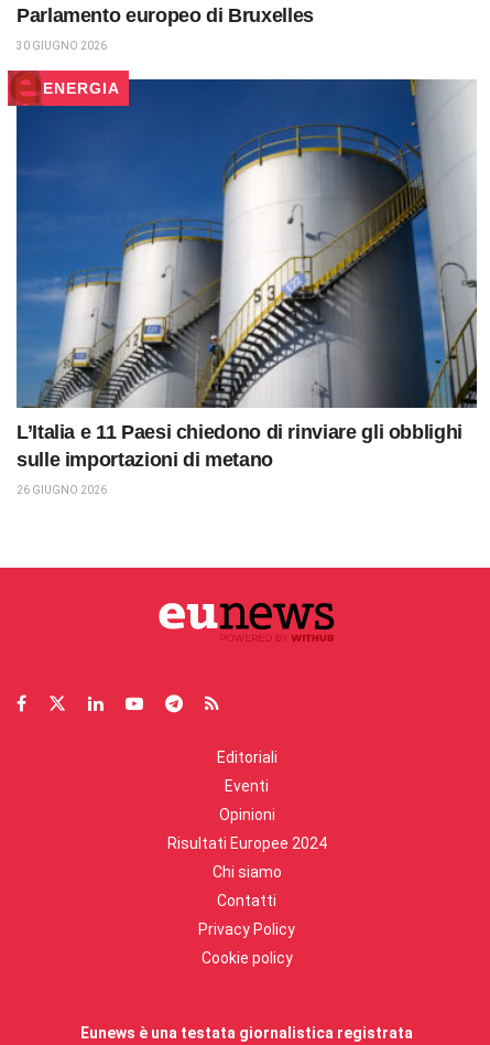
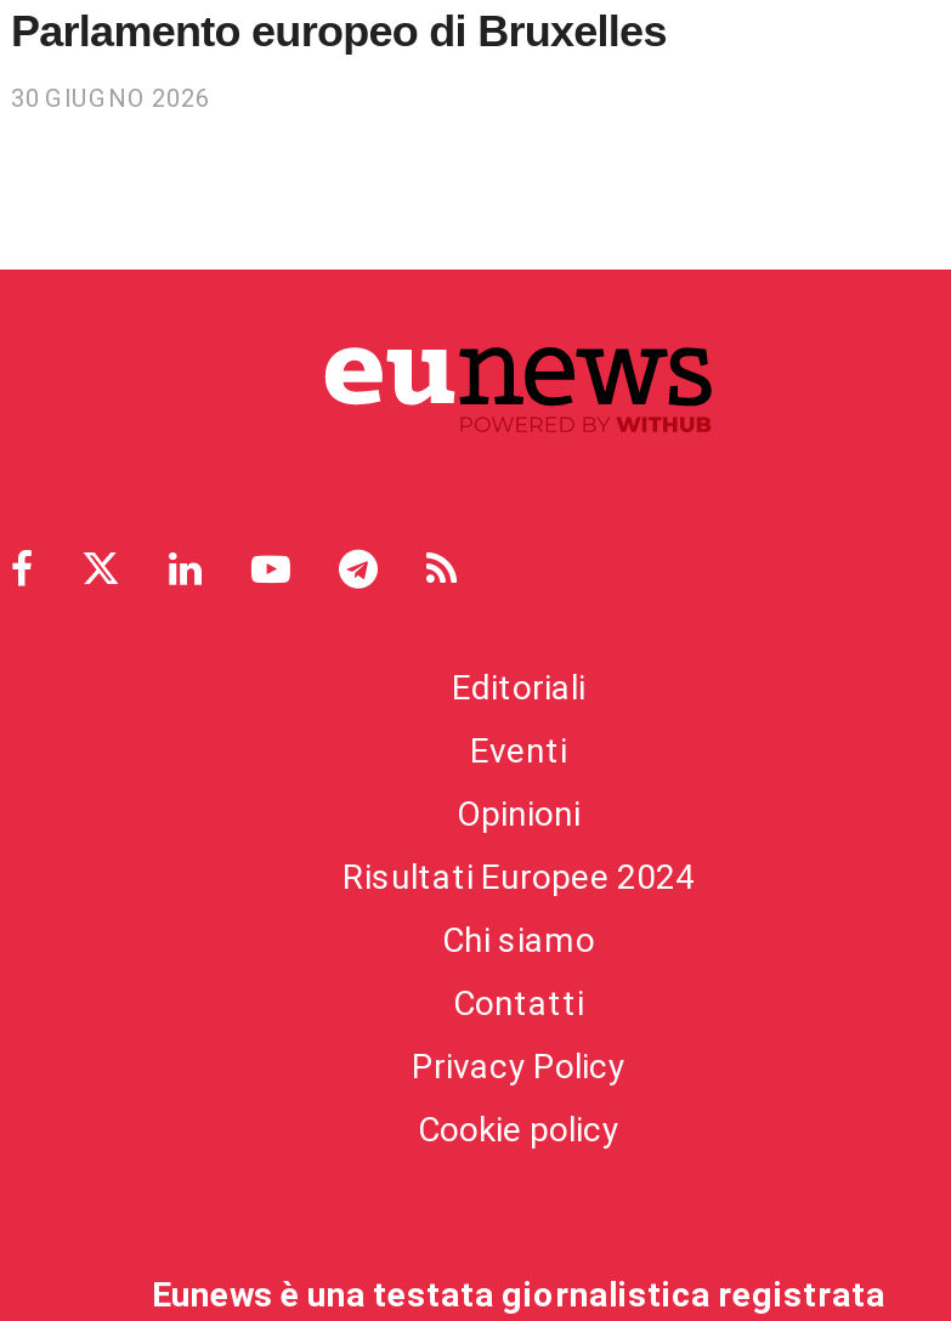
- [image]
- ENERGIA

- L’Italia e 11 Paesi chiedono di rinviare gli obblighi
- sulle importazioni di metano
- 26 GIUGNO 2026
